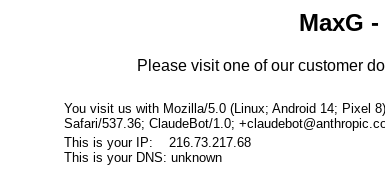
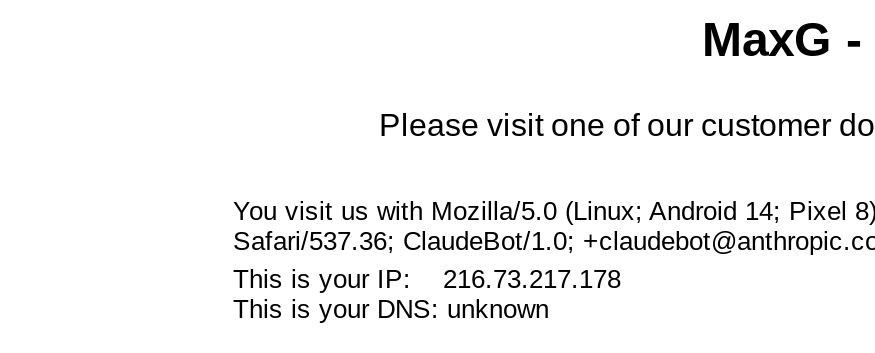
- This is your IP: 216.73.217.68
+ This is your IP: 216.73.217.178
